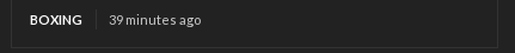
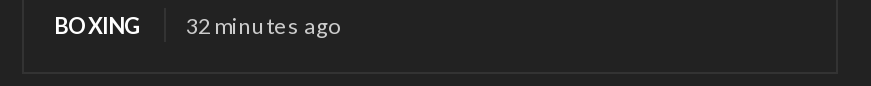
- BOXING 39 minutes ago
+ BOXING 32 minutes ago
